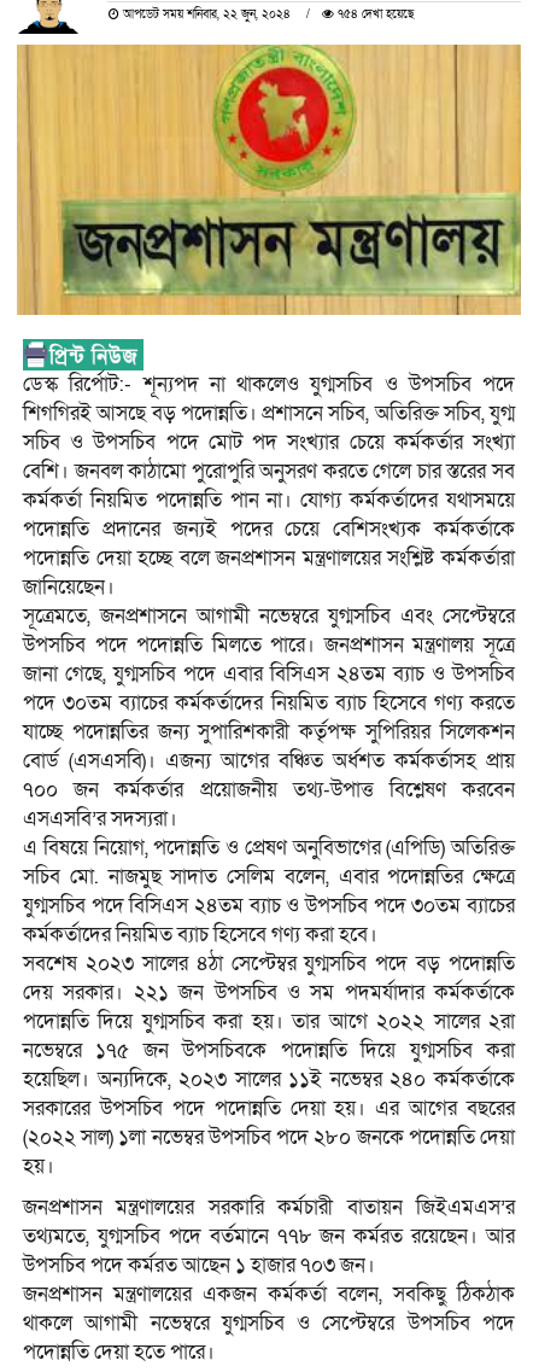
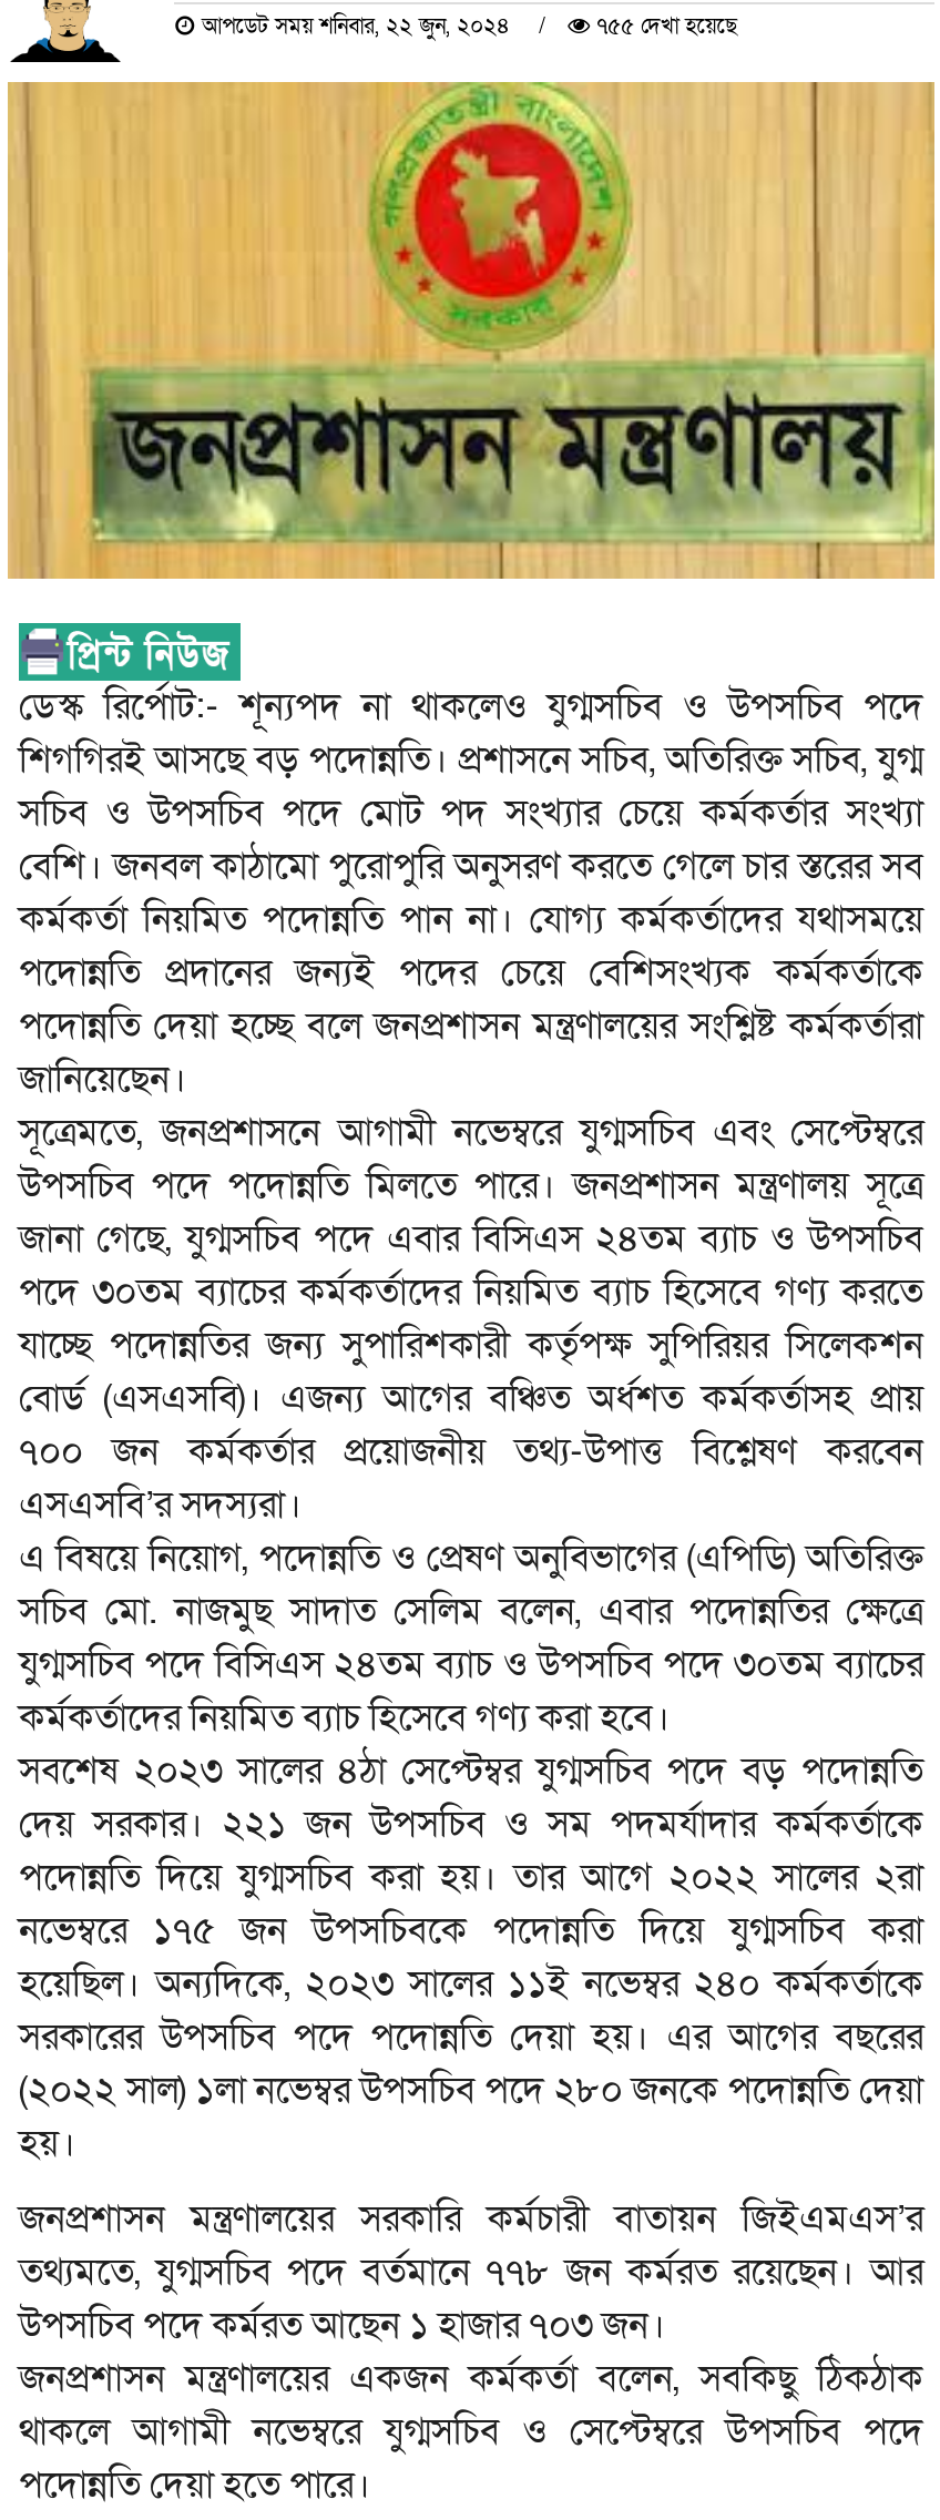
- ৭৫৪ দেখা হয়েছে
+ ৭৫৫ দেখা হয়েছে
